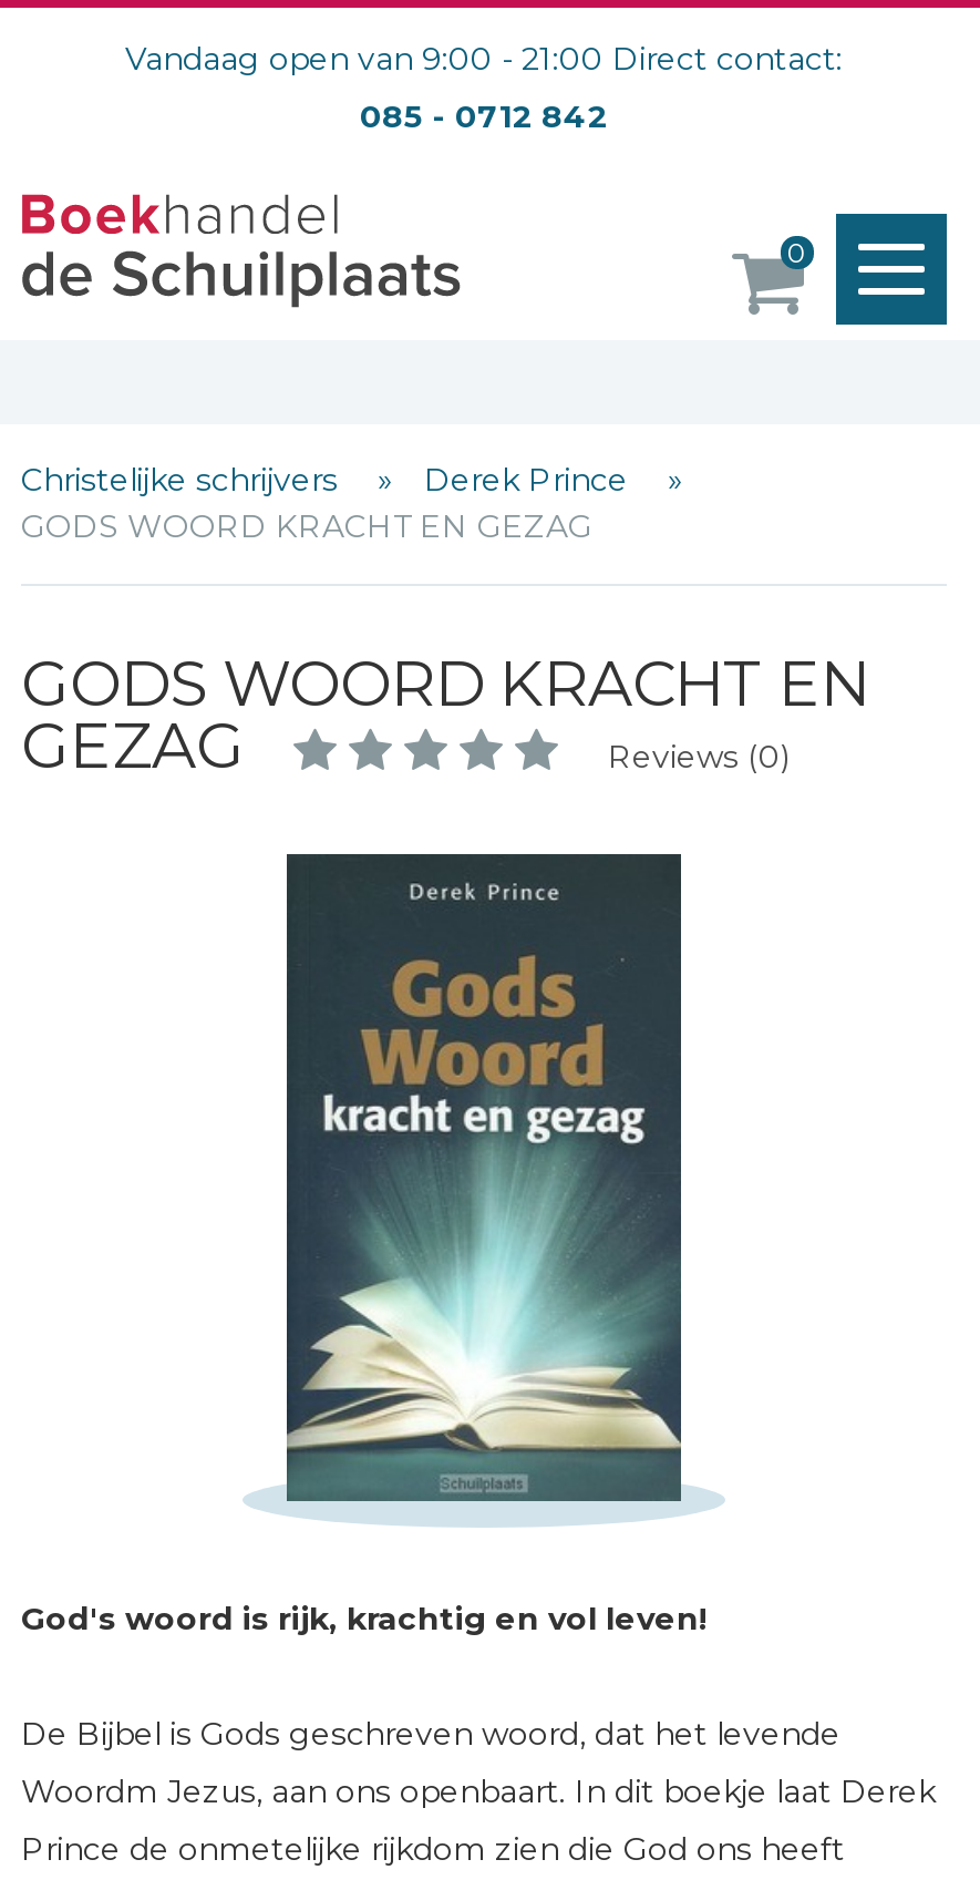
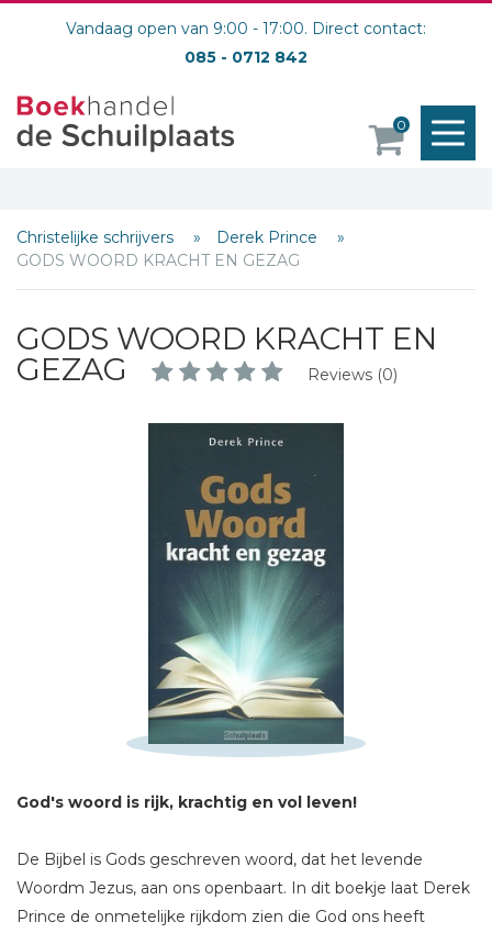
- Vandaag open van 9:00 - 21:00 Direct contact:
+ Vandaag open van 9:00 - 17:00. Direct contact:
